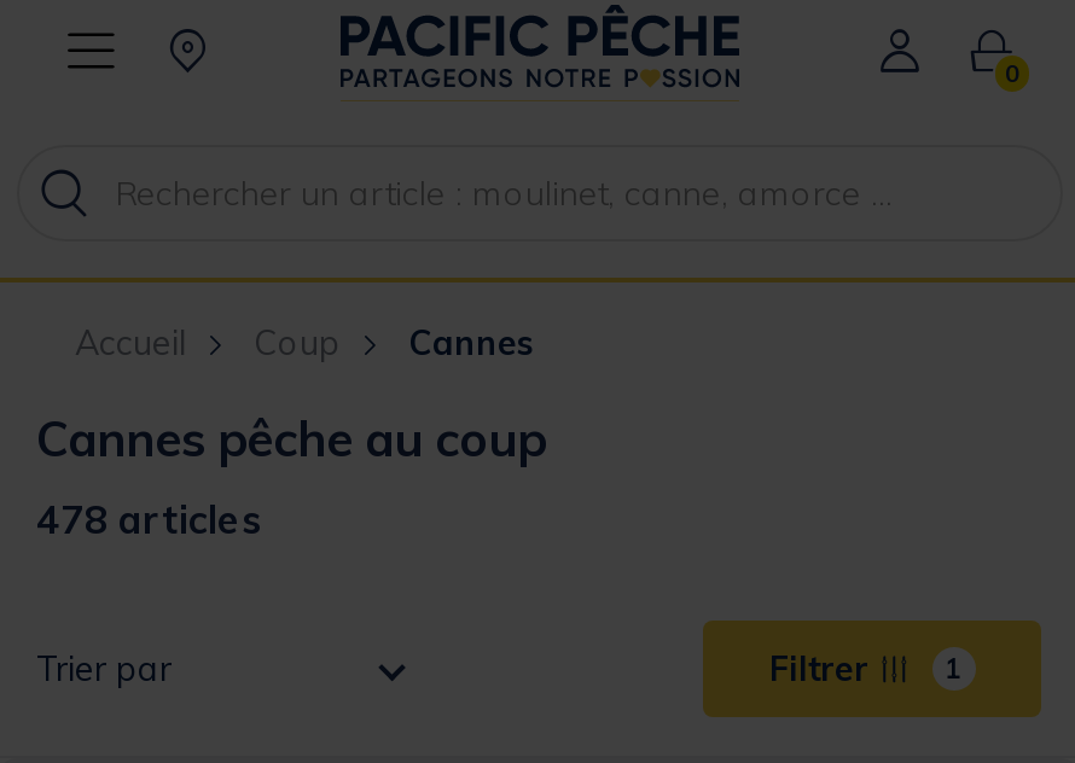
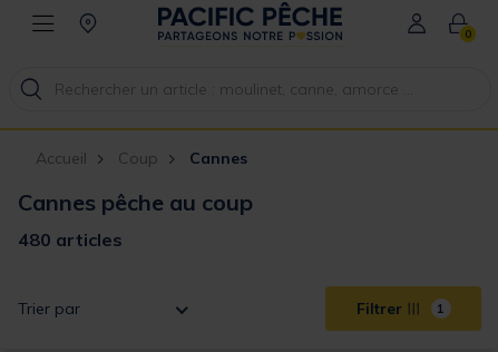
- 478 articles
+ 480 articles
